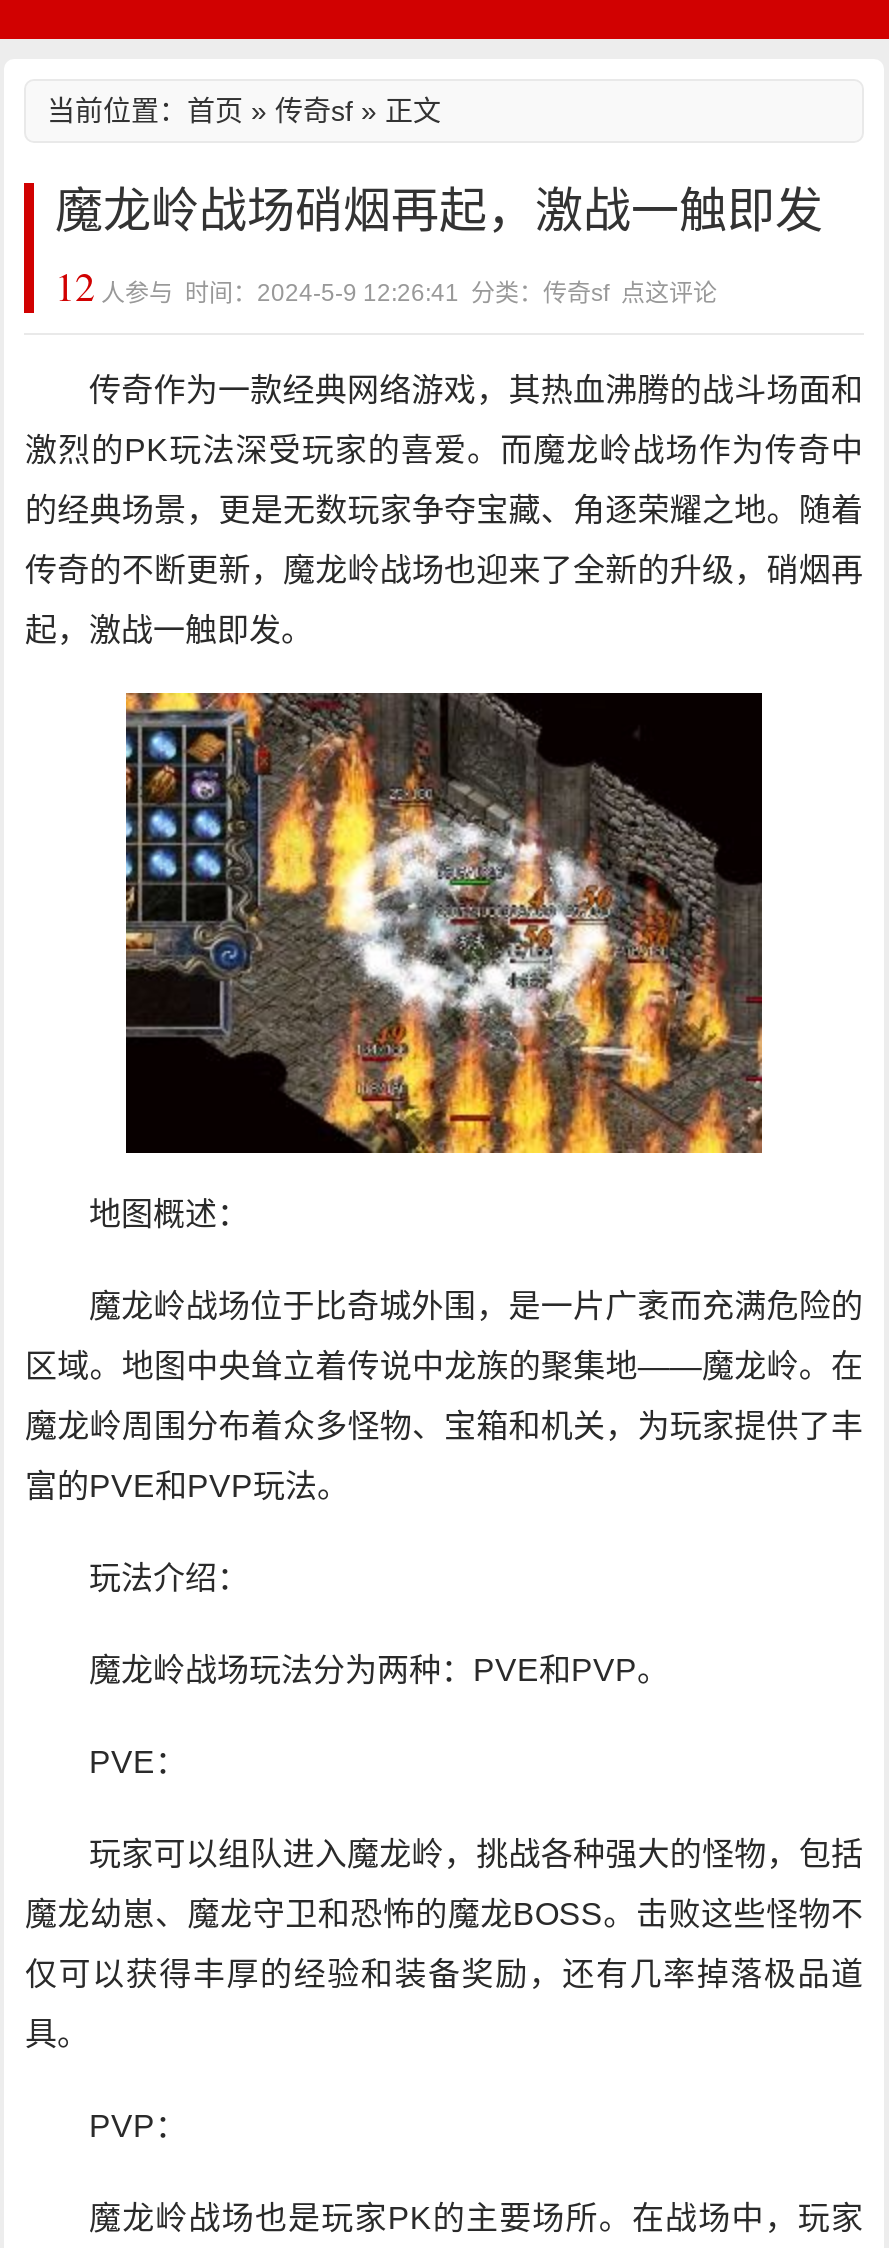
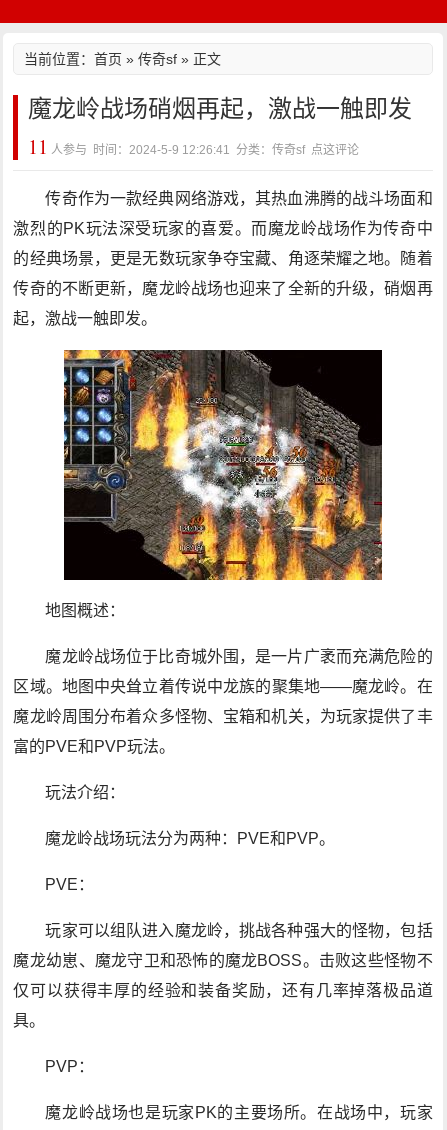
- 12人参与 时间：2024-5-9 12:26:41 分类：传奇sf点这评论
+ 11人参与 时间：2024-5-9 12:26:41 分类：传奇sf点这评论
